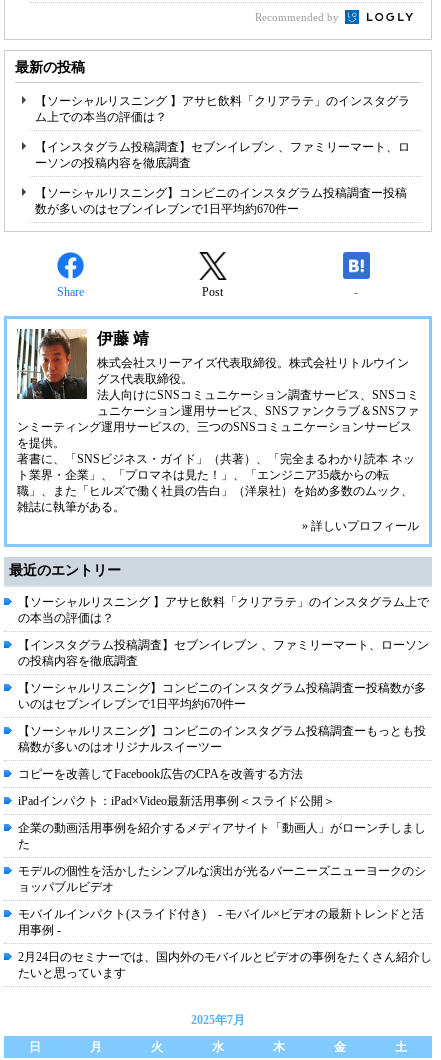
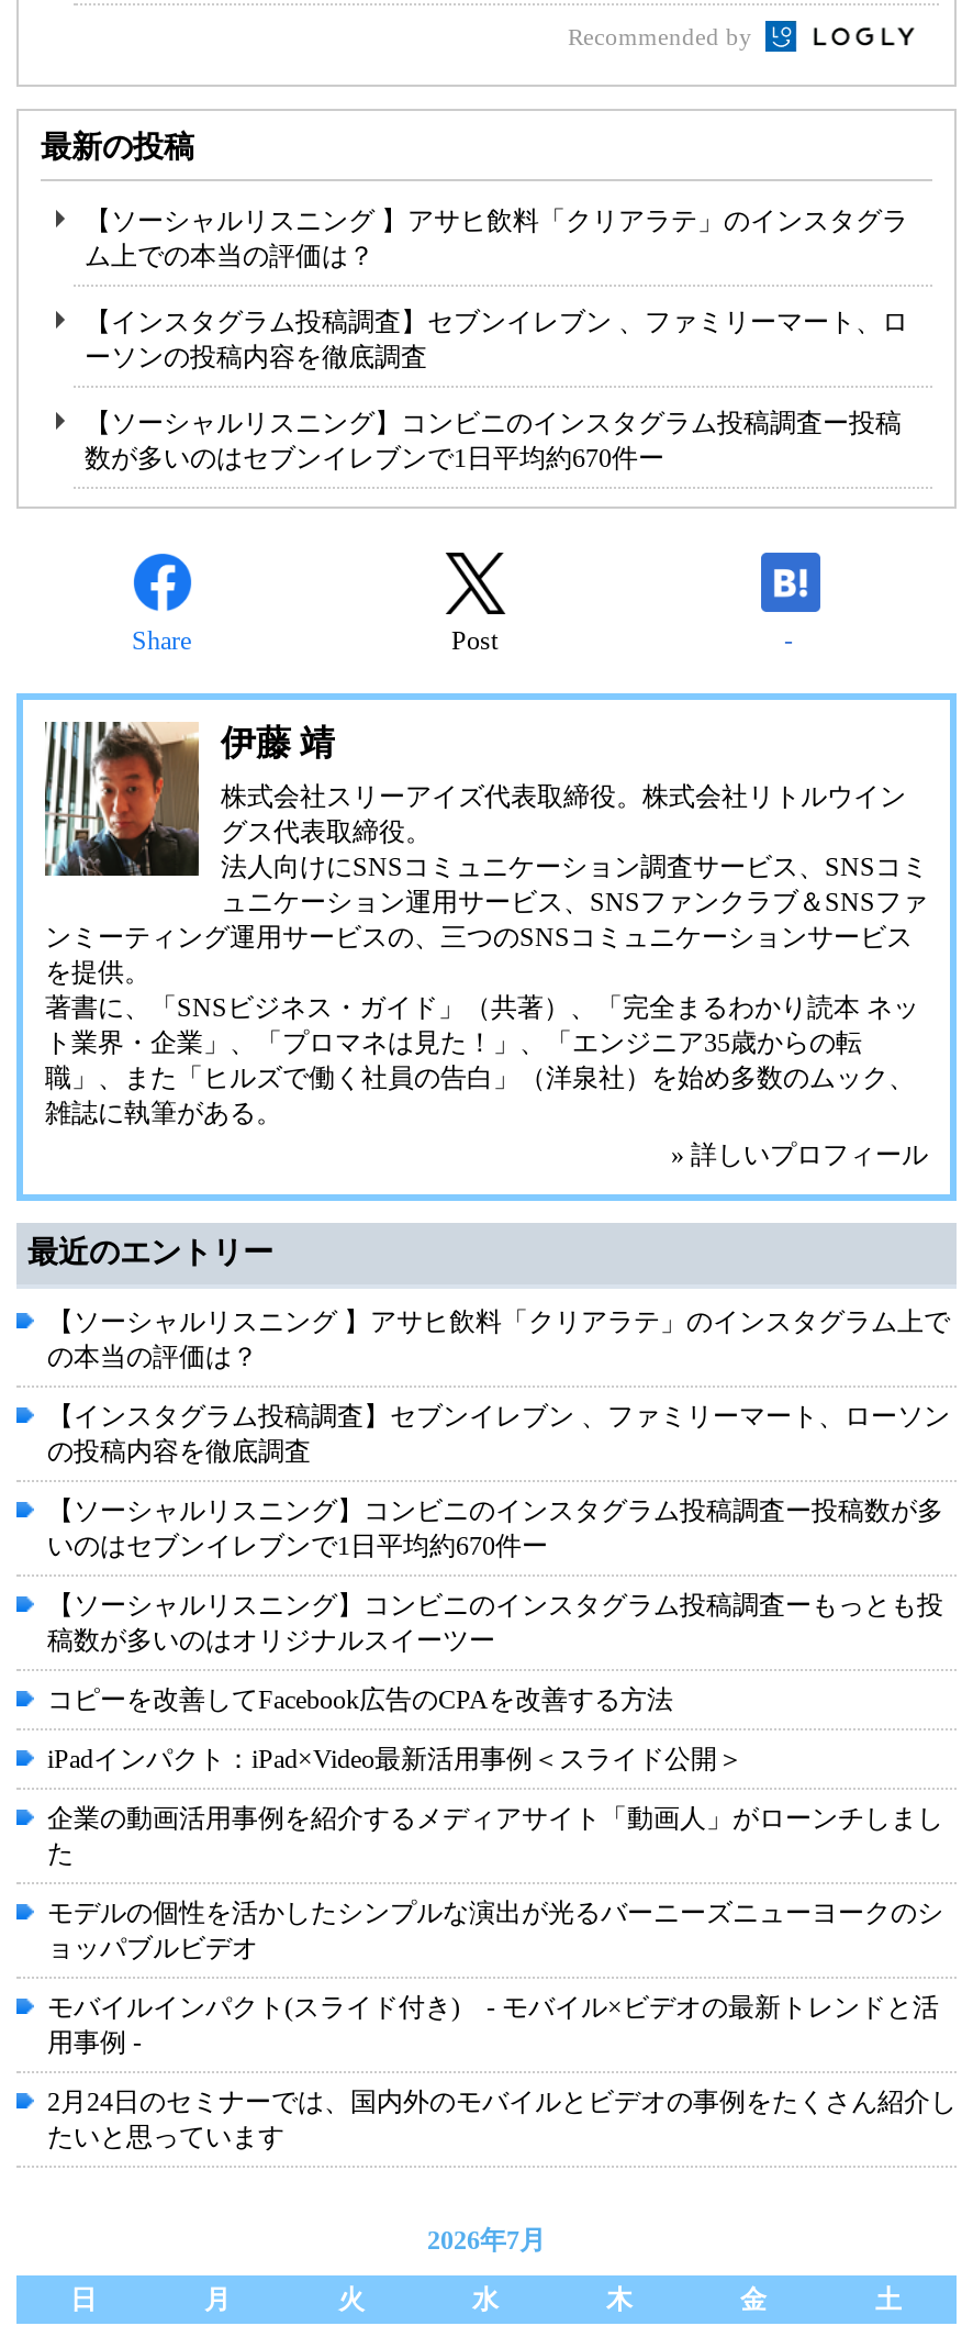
- 2025年7月
+ 2026年7月
